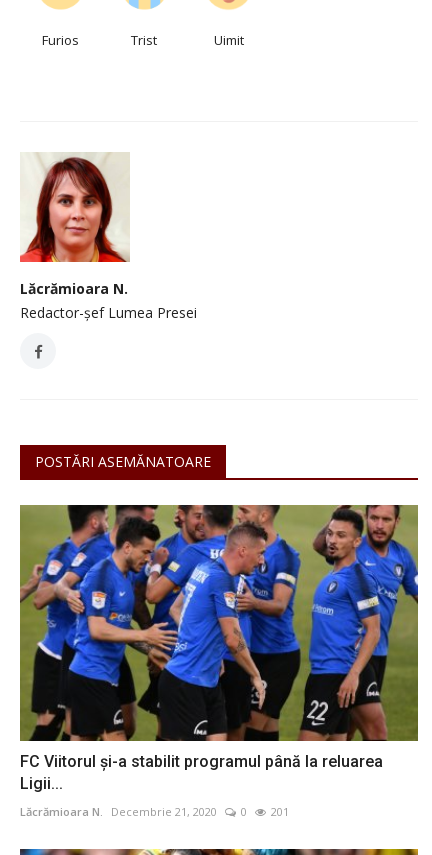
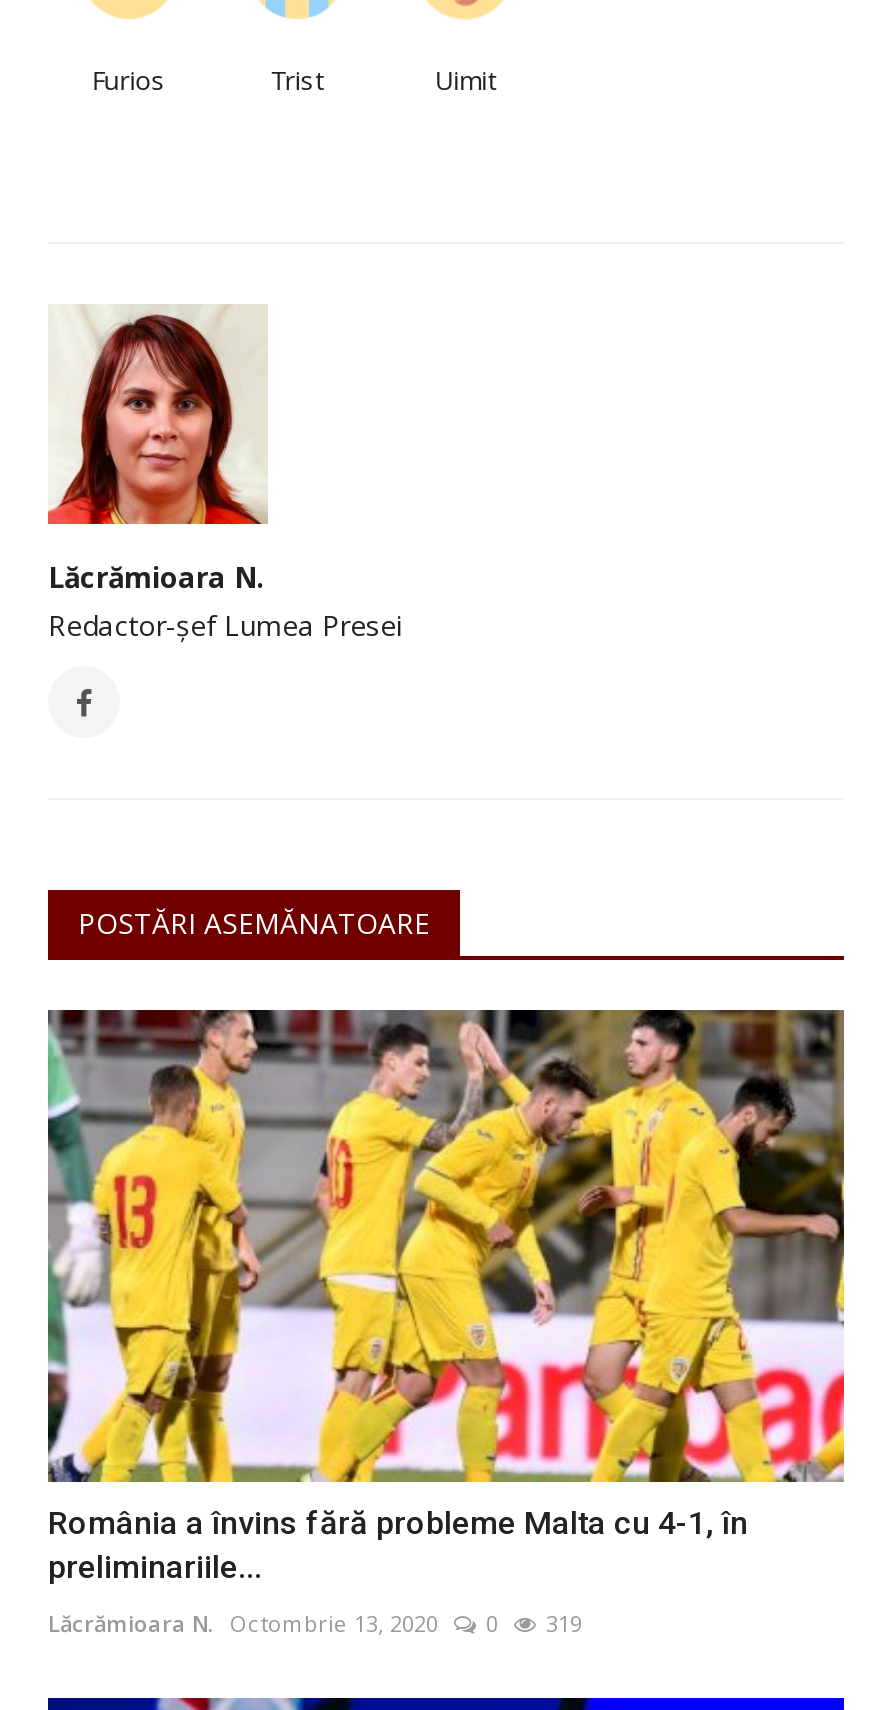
- [image]
- FC Viitorul și-a stabilit programul până la reluarea
- Ligii...
+ [image]
+ România a învins fără probleme Malta cu 4-1, în
+ preliminariile...

- Lăcrămioara N. Decembrie 21, 2020
+ Lăcrămioara N. Octombrie 13, 2020

- 201
+ 319
